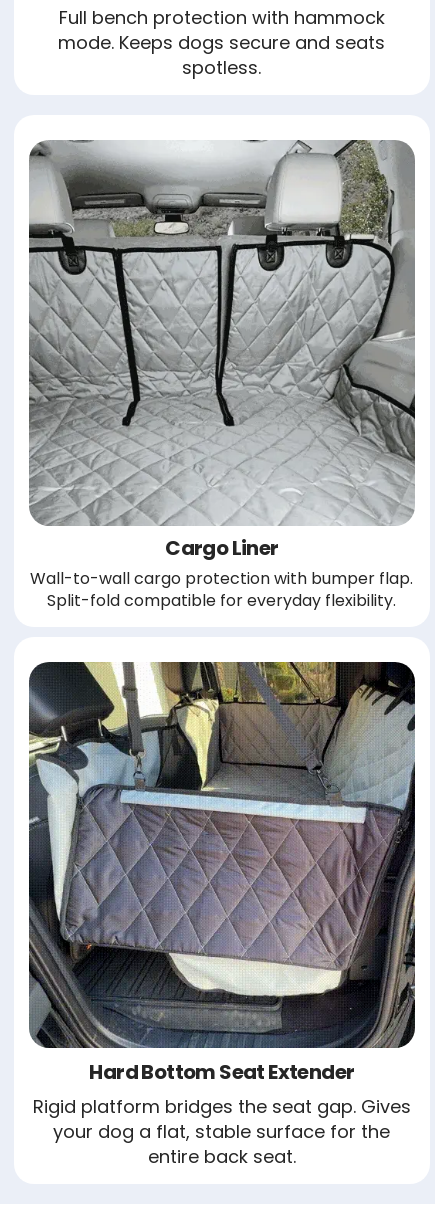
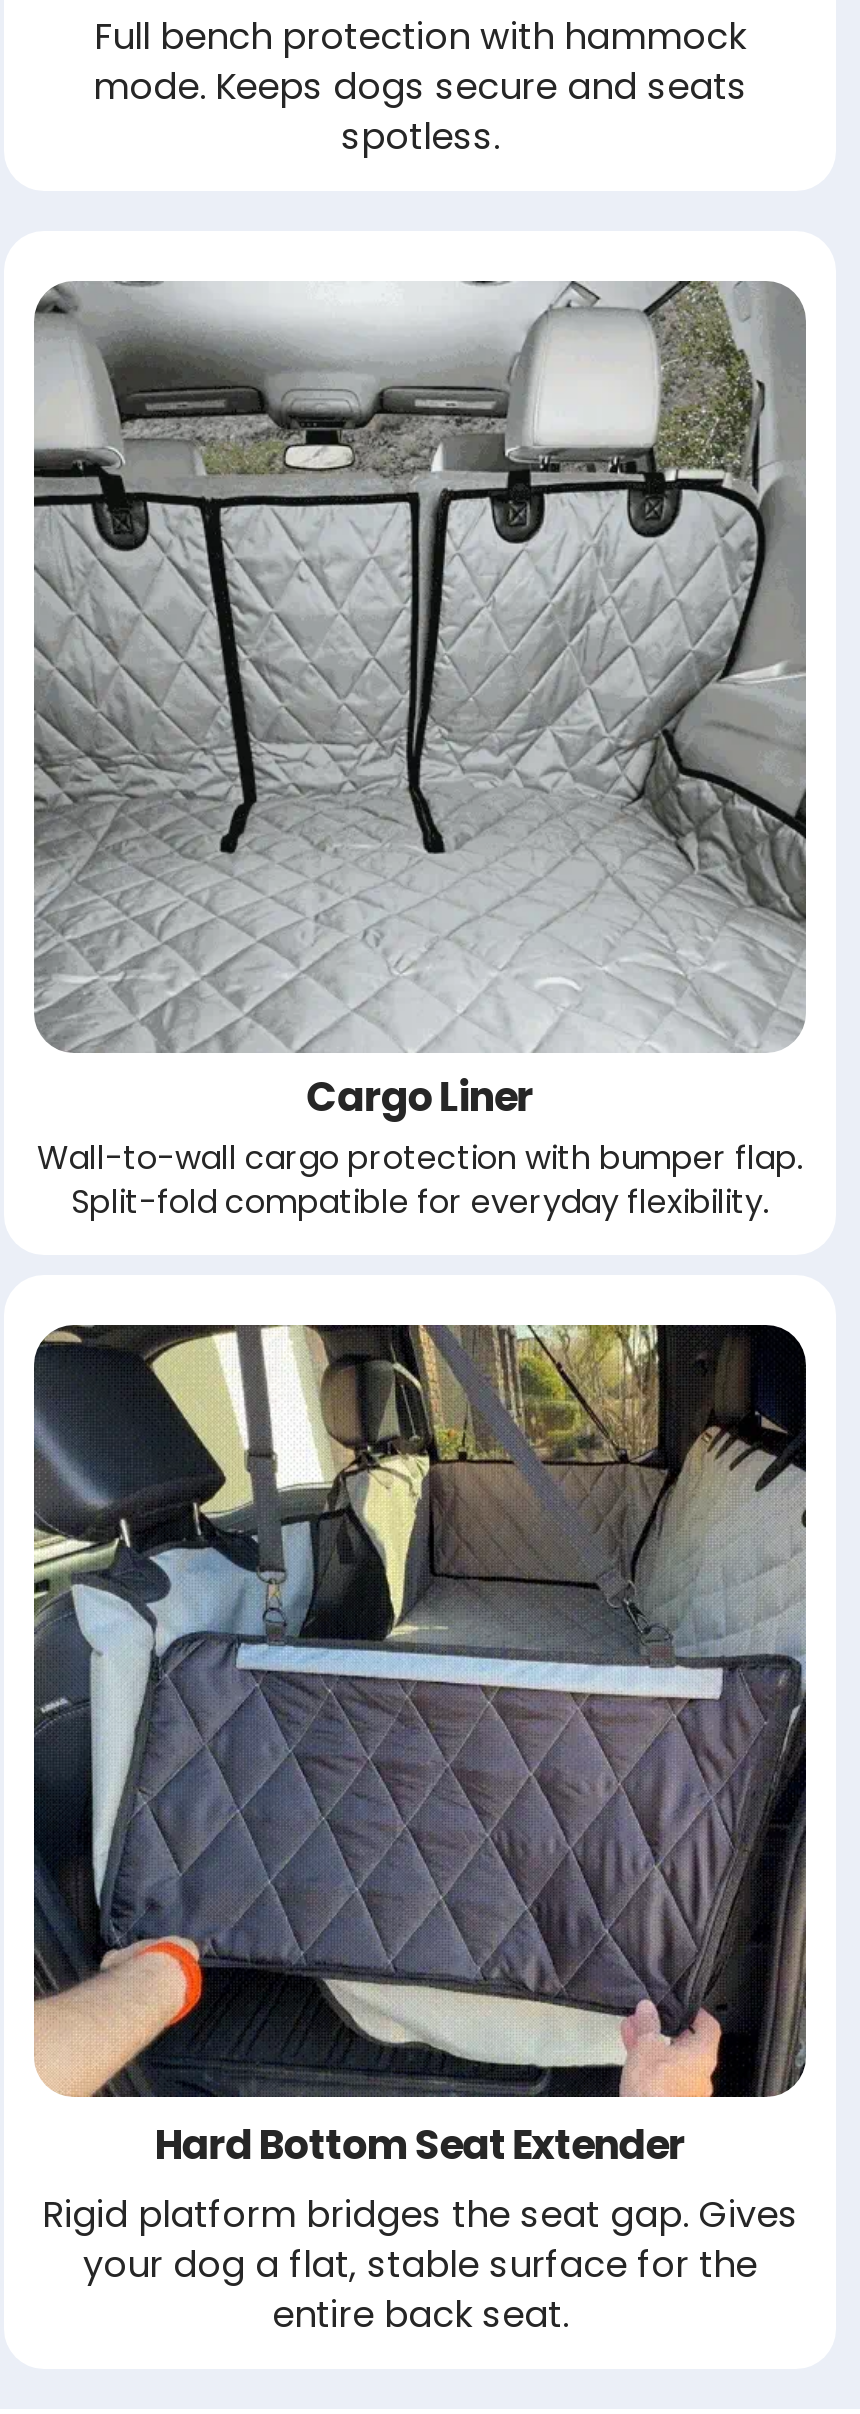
- [image]
+ [image]
